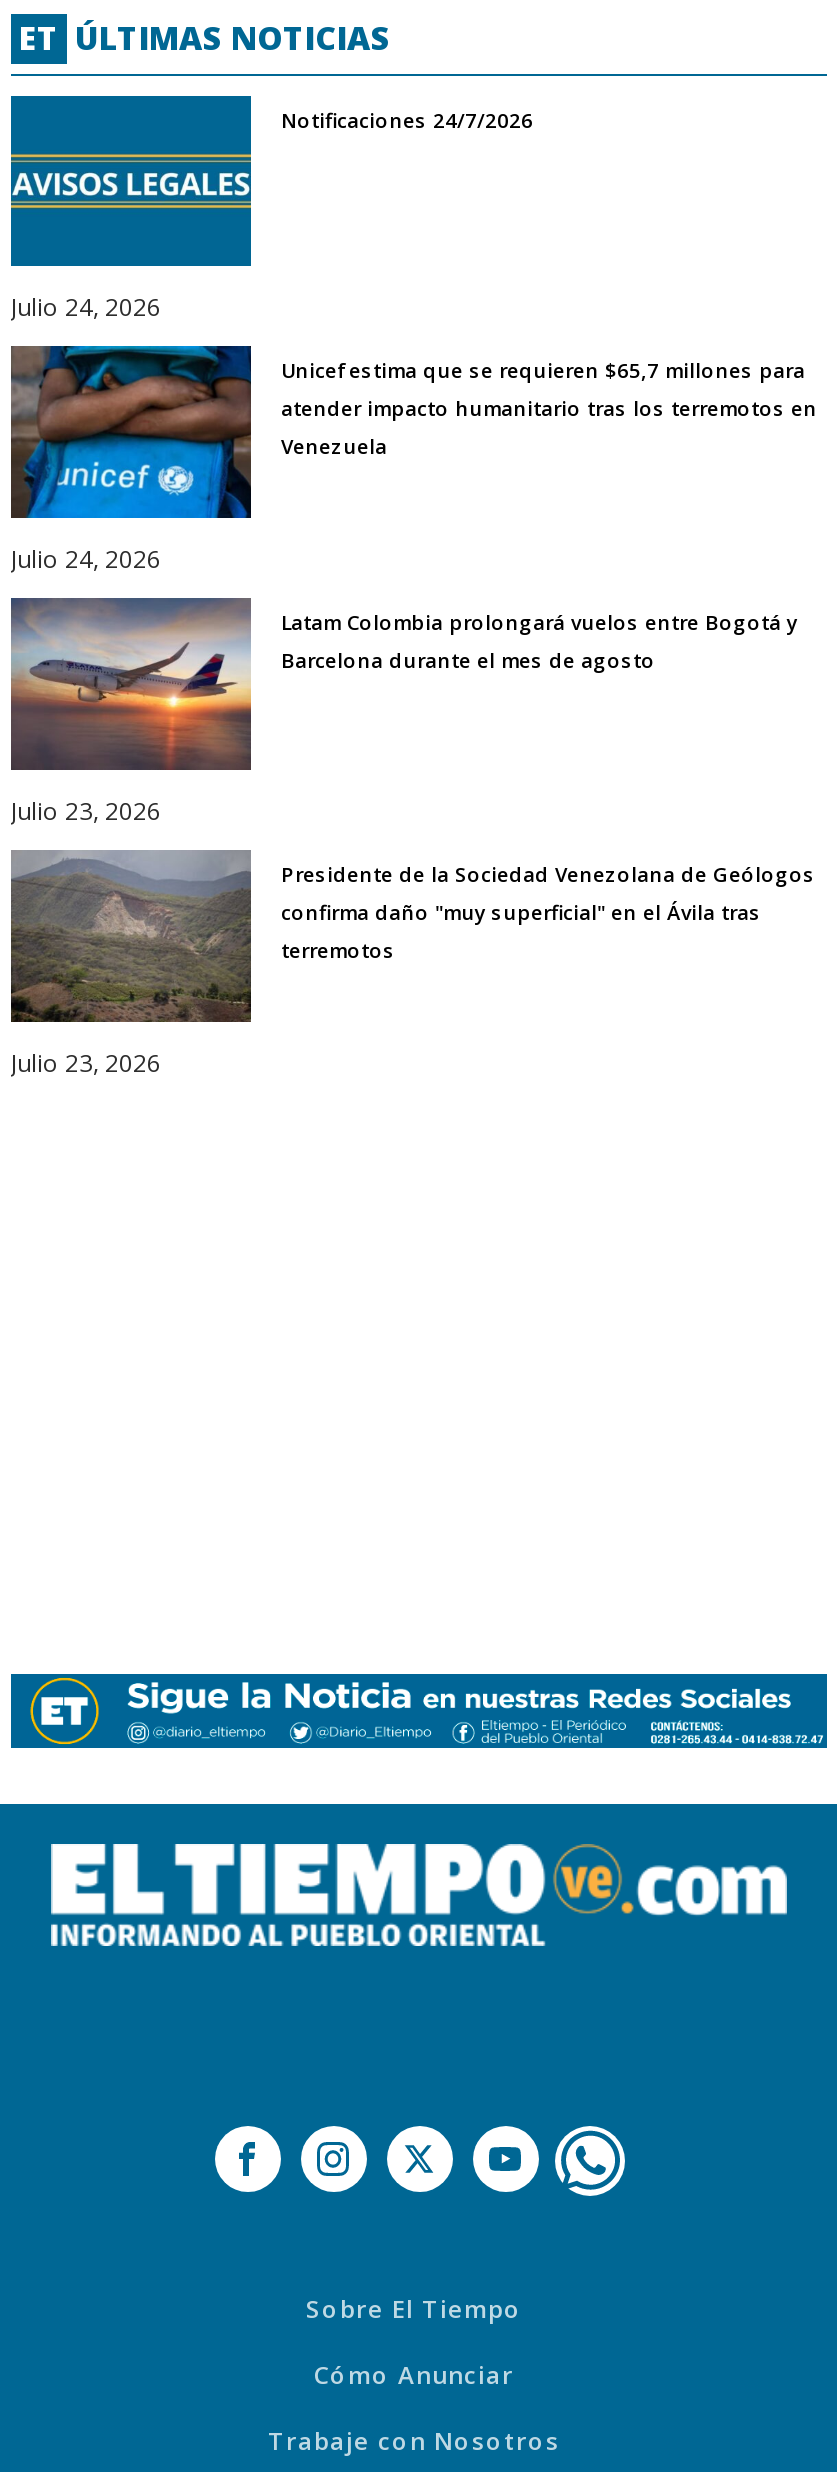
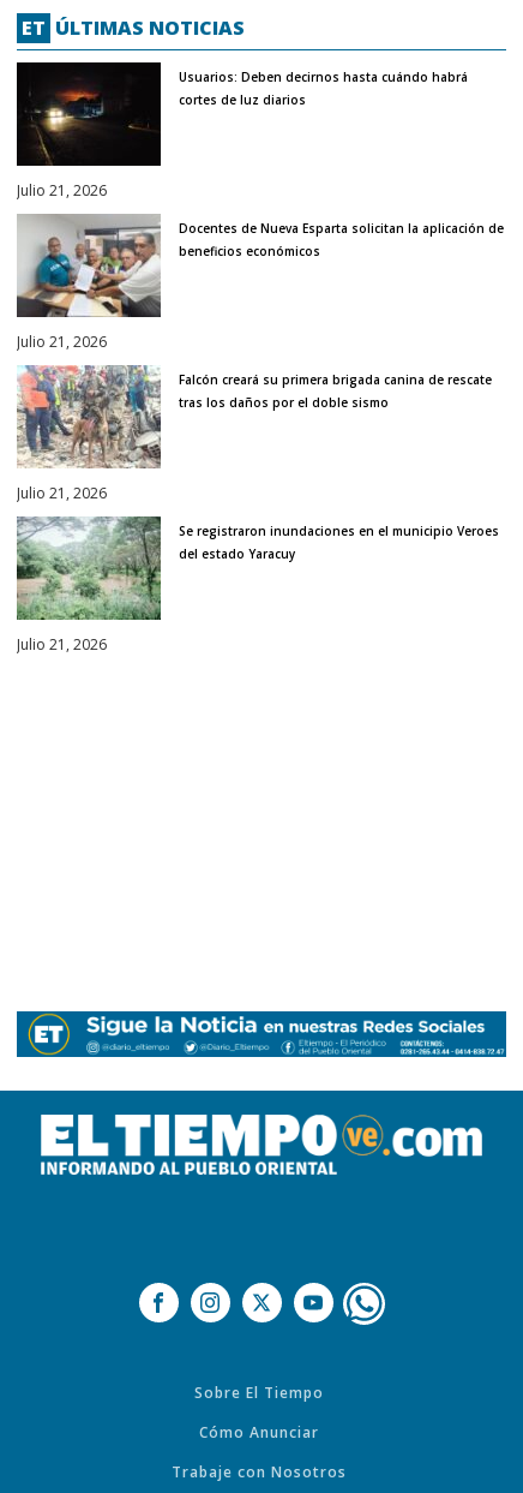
- [image]
- Julio 24, 2026
+ [image]
+ Julio 21, 2026

- Notificaciones 24/7/2026
+ Usuarios: Deben decirnos hasta cuándo habrá
+ cortes de luz diarios

- [image]
- Julio 24, 2026
+ [image]
+ Julio 21, 2026

- Unicef estima que se requieren $65,7 millones para
- atender impacto humanitario tras los terremotos en
- Venezuela
+ Docentes de Nueva Esparta solicitan la aplicación de
+ beneficios económicos

- [image]
- Julio 23, 2026
+ [image]
+ Julio 21, 2026

- Latam Colombia prolongará vuelos entre Bogotá y
- Barcelona durante el mes de agosto
+ Falcón creará su primera brigada canina de rescate
+ tras los daños por el doble sismo

- [image]
- Julio 23, 2026
+ [image]
+ Julio 21, 2026

- Presidente de la Sociedad Venezolana de Geólogos
- confirma daño "muy superficial" en el Ávila tras
- terremotos
+ Se registraron inundaciones en el municipio Veroes
+ del estado Yaracuy
